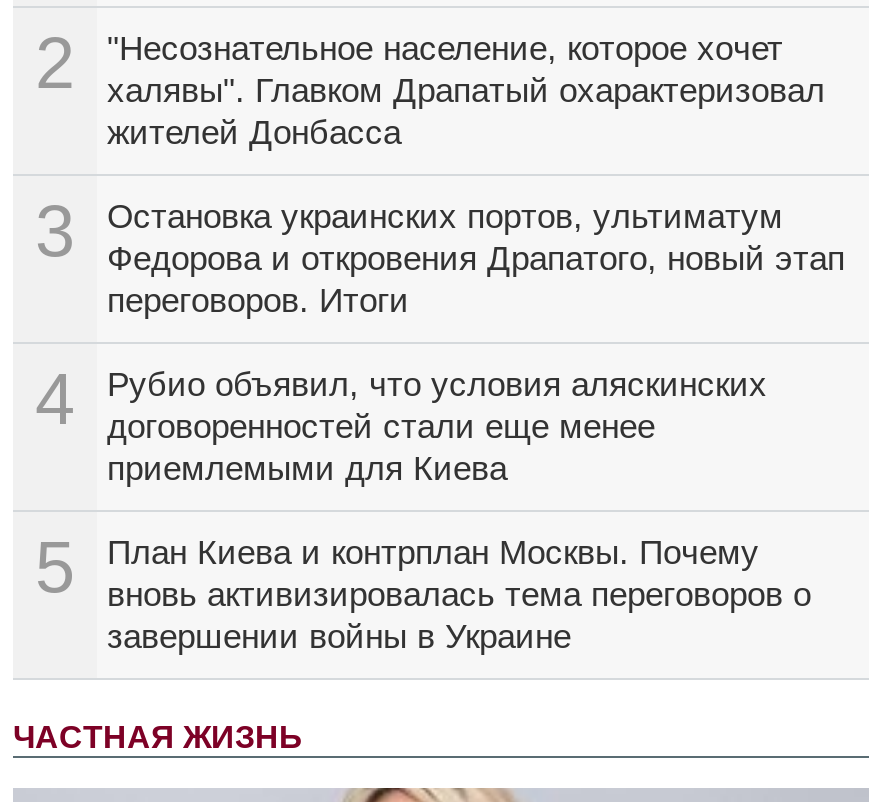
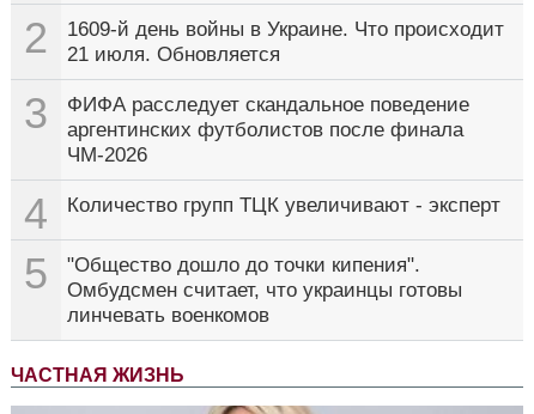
- "Несознательное население, которое хочет
- халявы". Главком Драпатый охарактеризовал
- жителей Донбасса
+ 1609-й день войны в Украине. Что происходит
+ 21 июля. Обновляется

- Остановка украинских портов, ультиматум
- Федорова и откровения Драпатого, новый этап
- переговоров. Итоги
+ ФИФА расследует скандальное поведение
+ аргентинских футболистов после финала
+ ЧМ-2026

- Рубио объявил, что условия аляскинских
- договоренностей стали еще менее
- приемлемыми для Киева
+ Количество групп ТЦК увеличивают - эксперт

- План Киева и контрплан Москвы. Почему
- вновь активизировалась тема переговоров о
- завершении войны в Украине
+ "Общество дошло до точки кипения".
+ Омбудсмен считает, что украинцы готовы
+ линчевать военкомов
